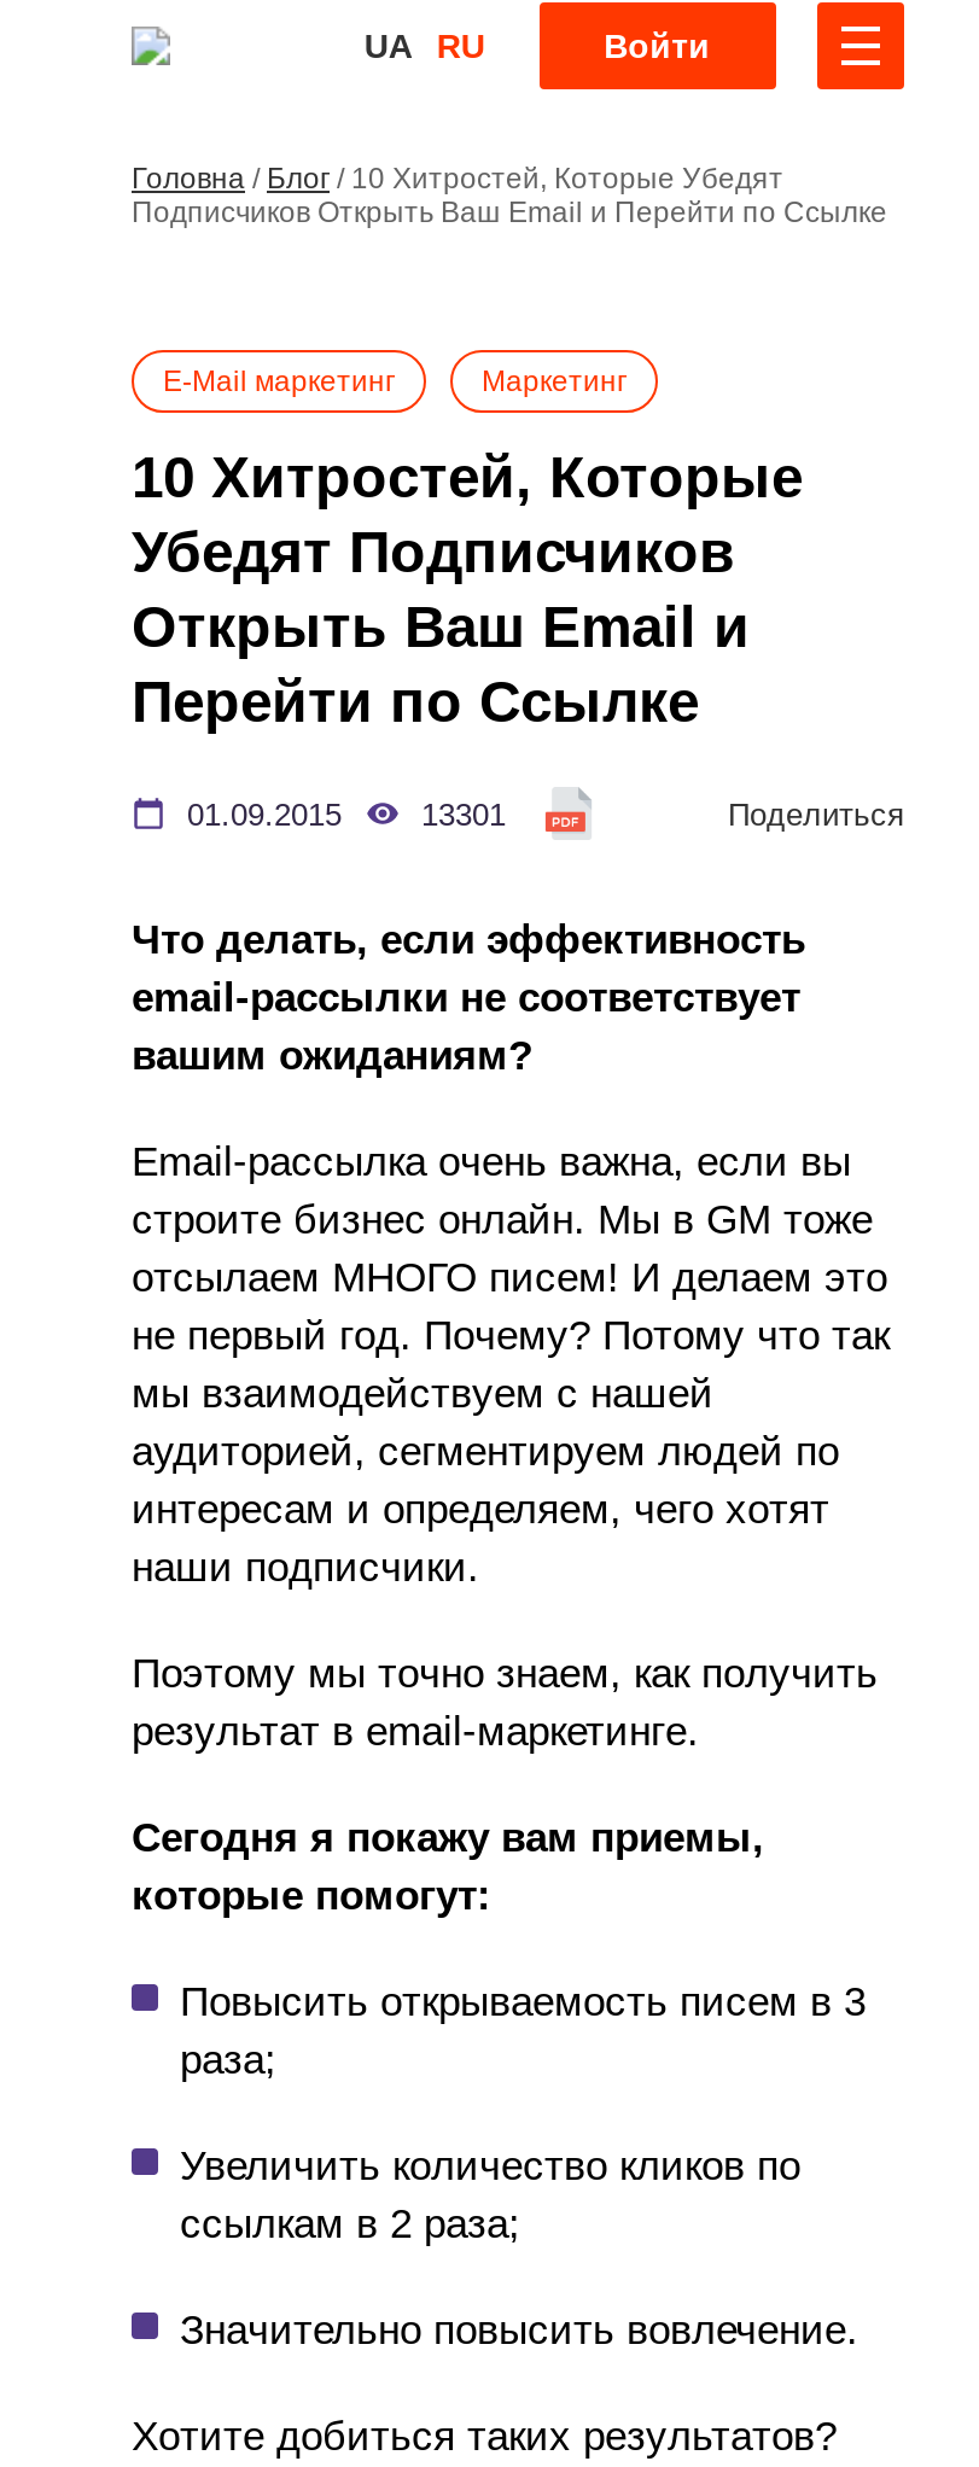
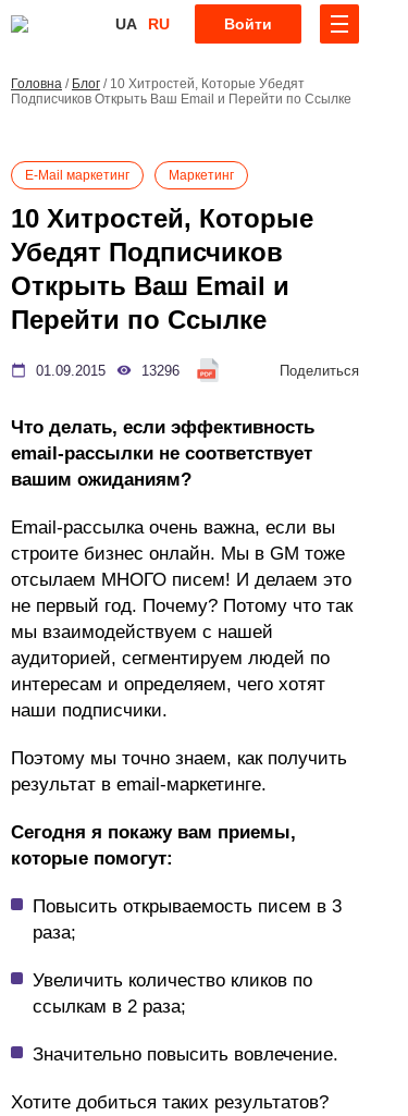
- 13301
+ 13296
